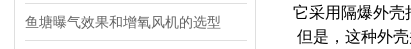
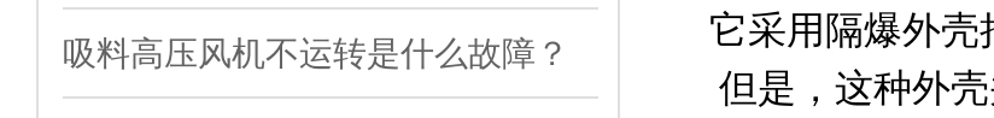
- 鱼塘曝气效果和增氧风机的选型
+ 吸料高压风机不运转是什么故障？
